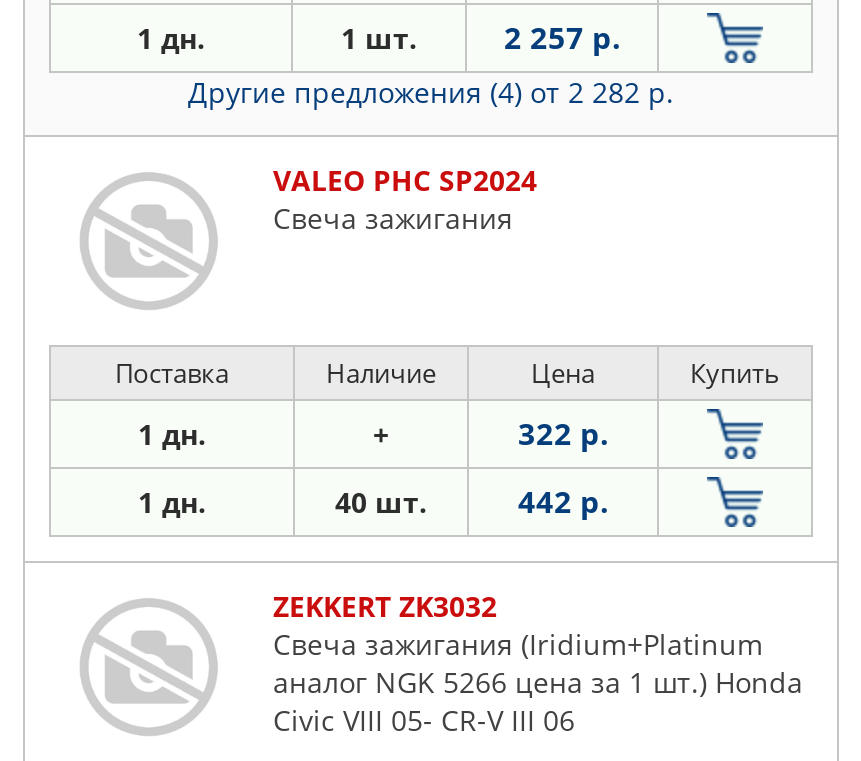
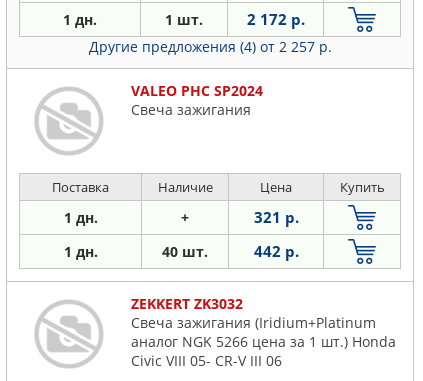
- 2 257 р.
+ 2 172 р.

- Другие предложения (4) от 2 282 р.
+ Другие предложения (4) от 2 257 р.

- 322 р.
+ 321 р.
